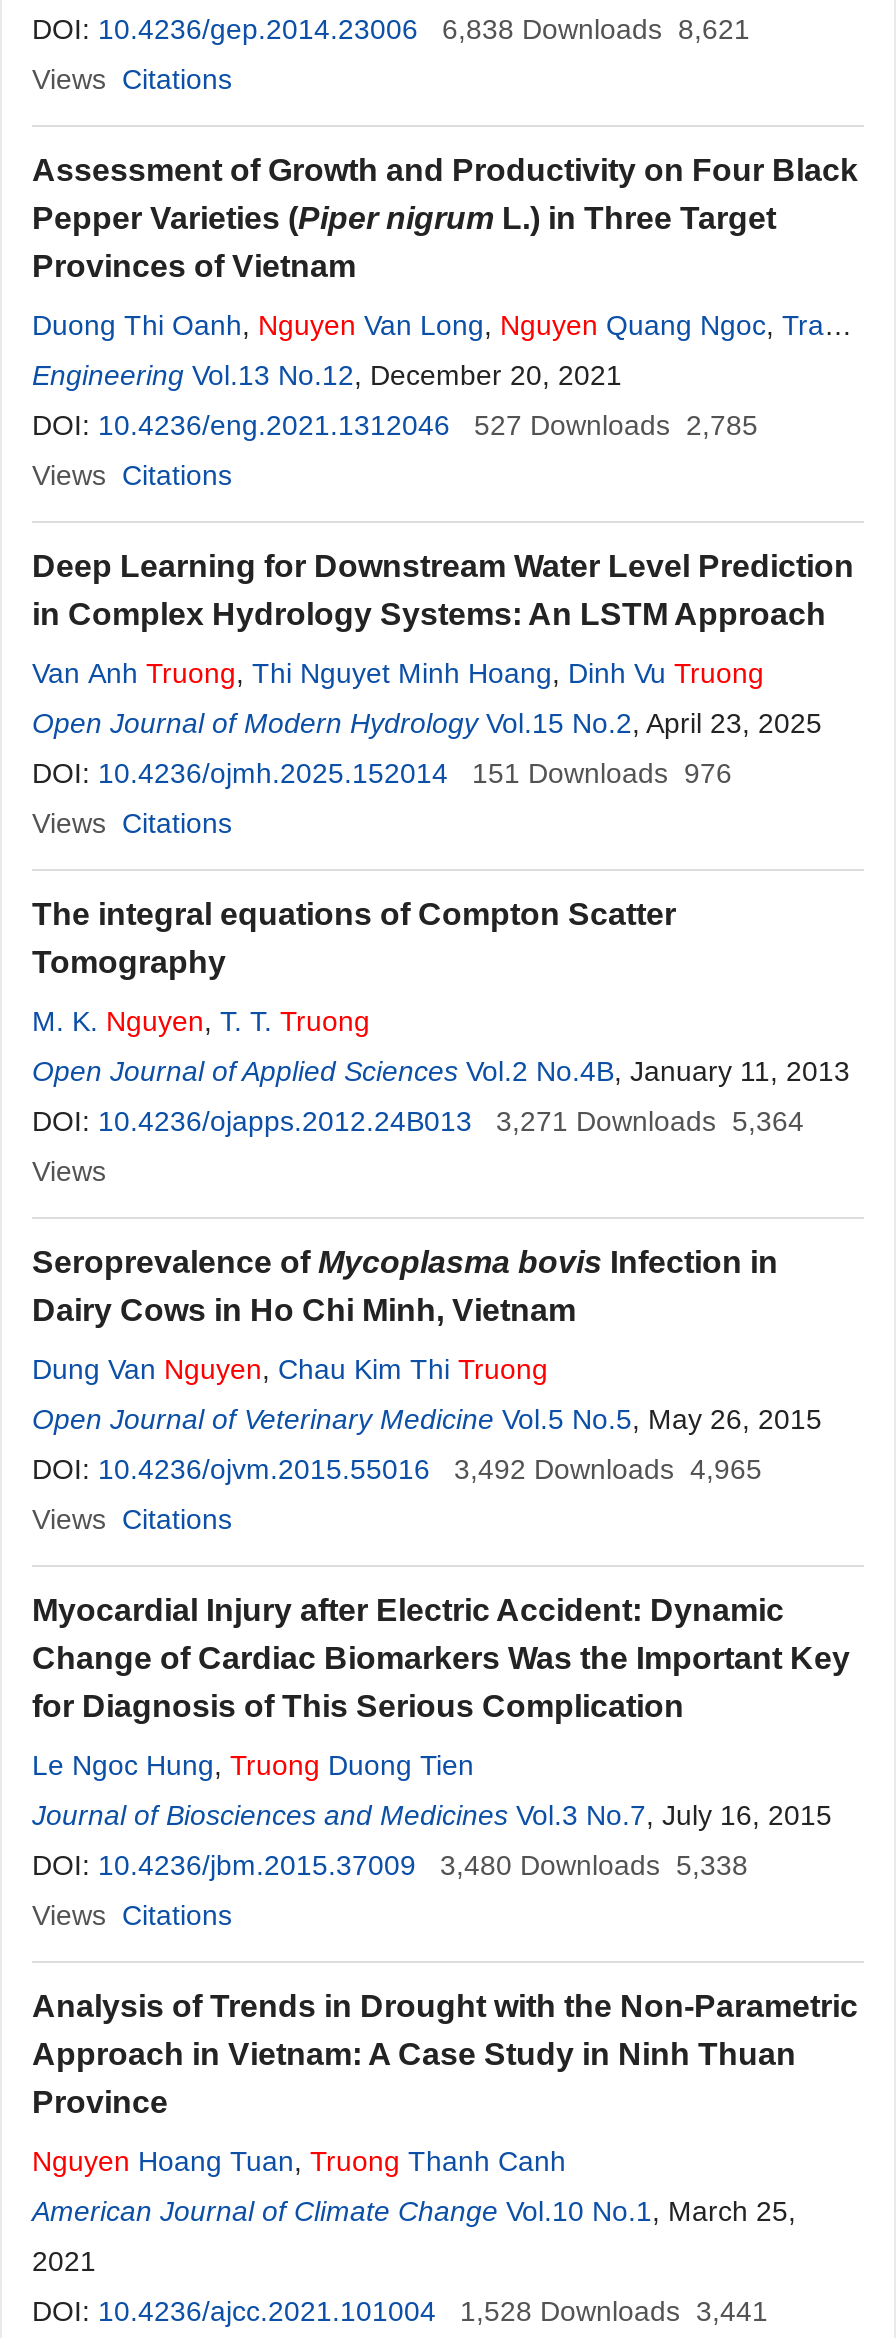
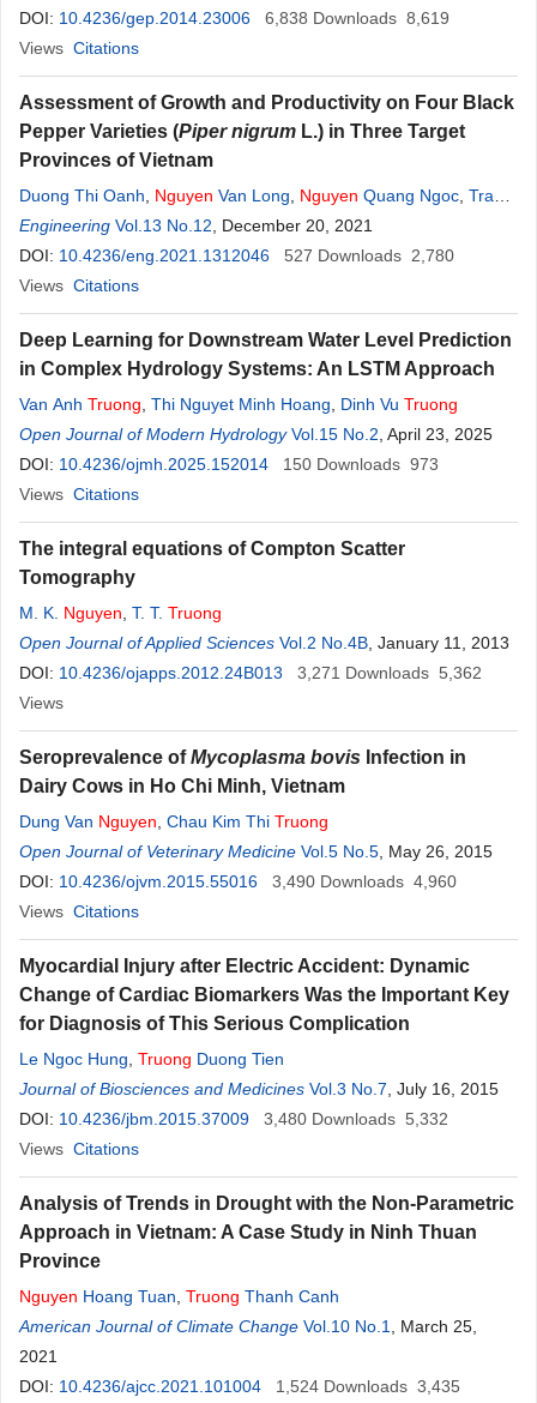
- DOI: 10.4236/gep.2014.23006 6,838 Downloads 8,621
+ DOI: 10.4236/gep.2014.23006 6,838 Downloads 8,619

- DOI: 10.4236/eng.2021.1312046 527 Downloads 2,785
+ DOI: 10.4236/eng.2021.1312046 527 Downloads 2,780

- DOI: 10.4236/ojmh.2025.152014 151 Downloads 976
+ DOI: 10.4236/ojmh.2025.152014 150 Downloads 973

- DOI: 10.4236/ojapps.2012.24B013 3,271 Downloads 5,364
+ DOI: 10.4236/ojapps.2012.24B013 3,271 Downloads 5,362

- DOI: 10.4236/ojvm.2015.55016 3,492 Downloads 4,965
+ DOI: 10.4236/ojvm.2015.55016 3,490 Downloads 4,960

- DOI: 10.4236/jbm.2015.37009 3,480 Downloads 5,338
+ DOI: 10.4236/jbm.2015.37009 3,480 Downloads 5,332

- DOI: 10.4236/ajcc.2021.101004 1,528 Downloads 3,441
+ DOI: 10.4236/ajcc.2021.101004 1,524 Downloads 3,435
